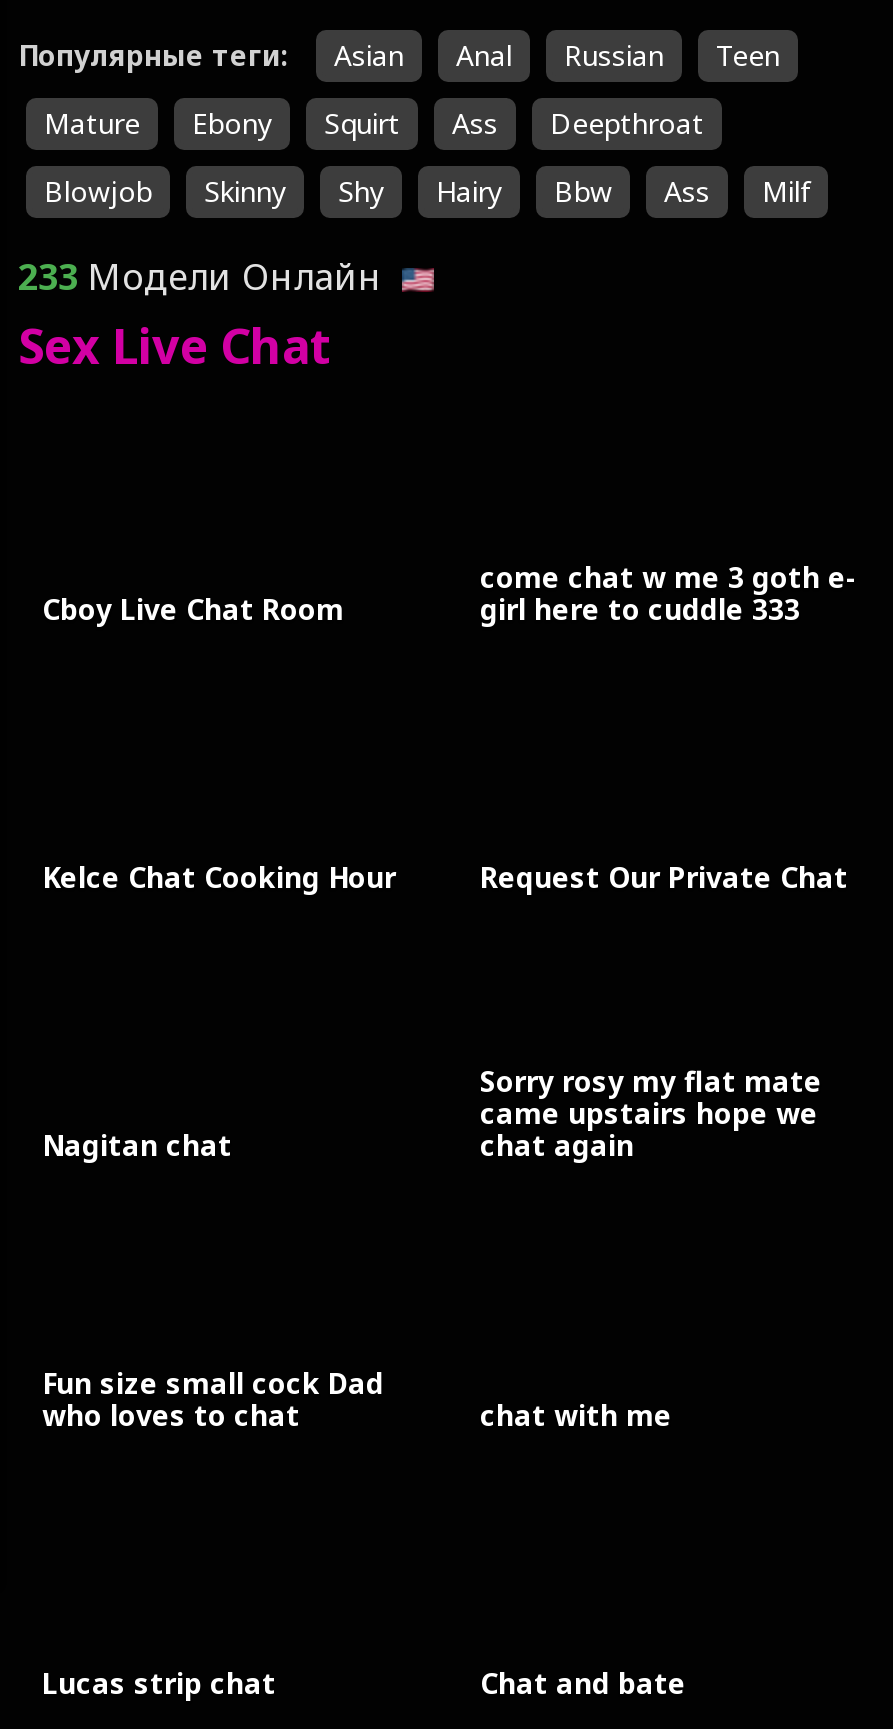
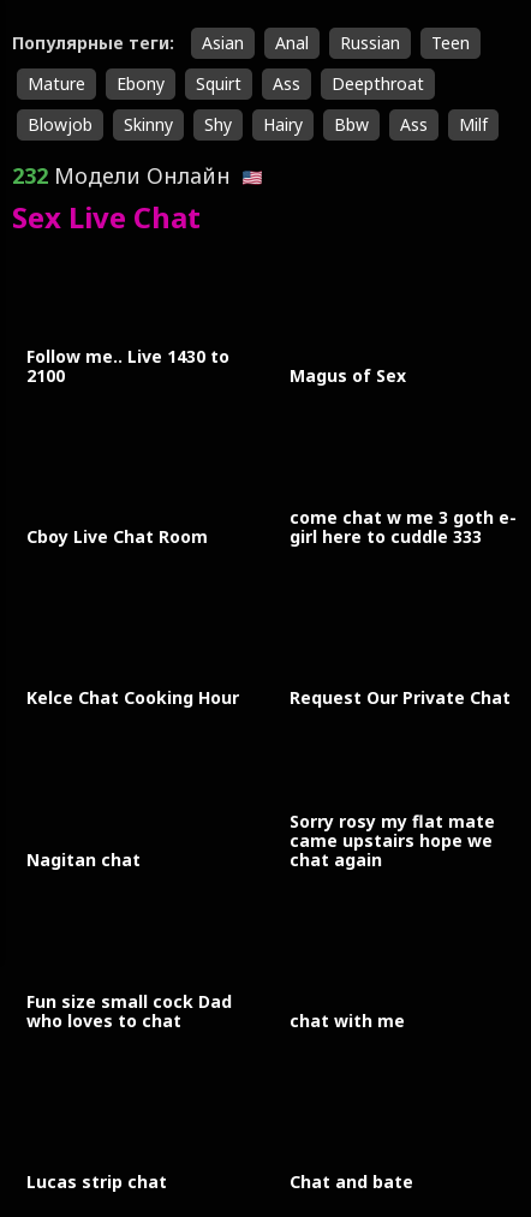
- 233 Модели Онлайн
+ 232 Модели Онлайн

+ Follow me.. Live 1430 to
+ 2100
+ Magus of Sex
